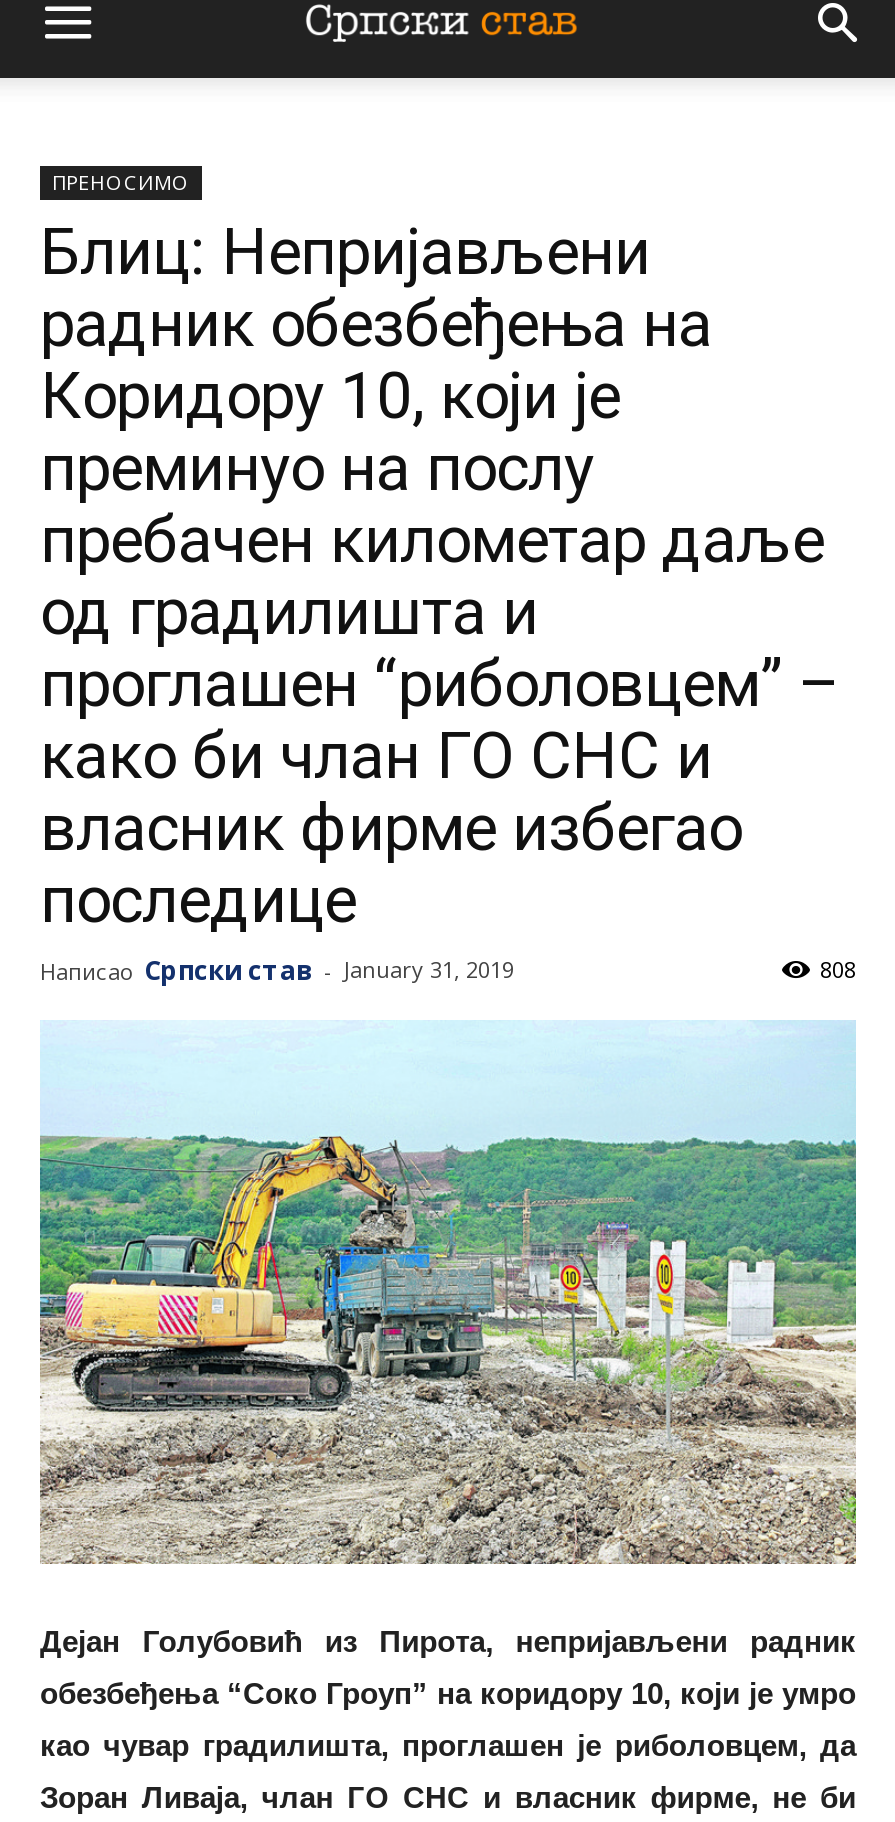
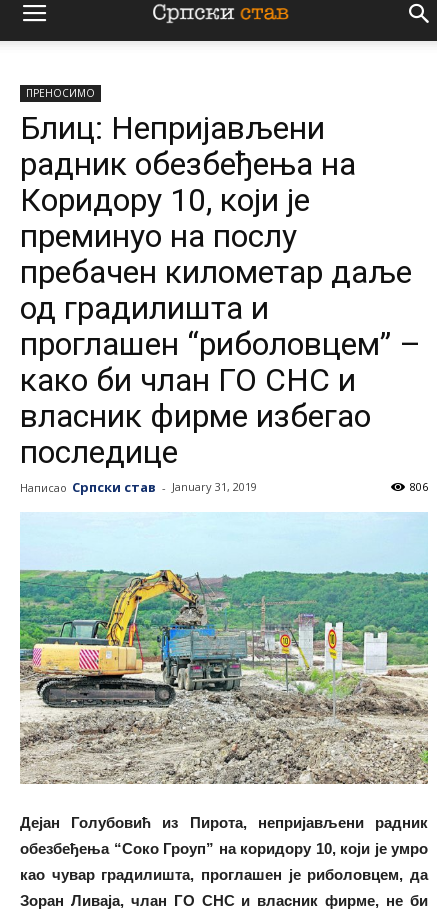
- 808
+ 806
